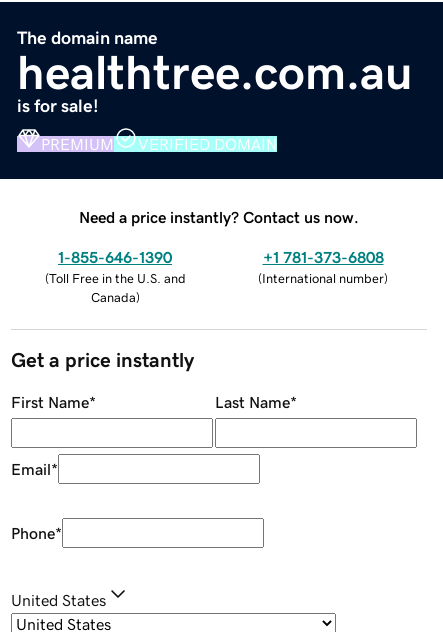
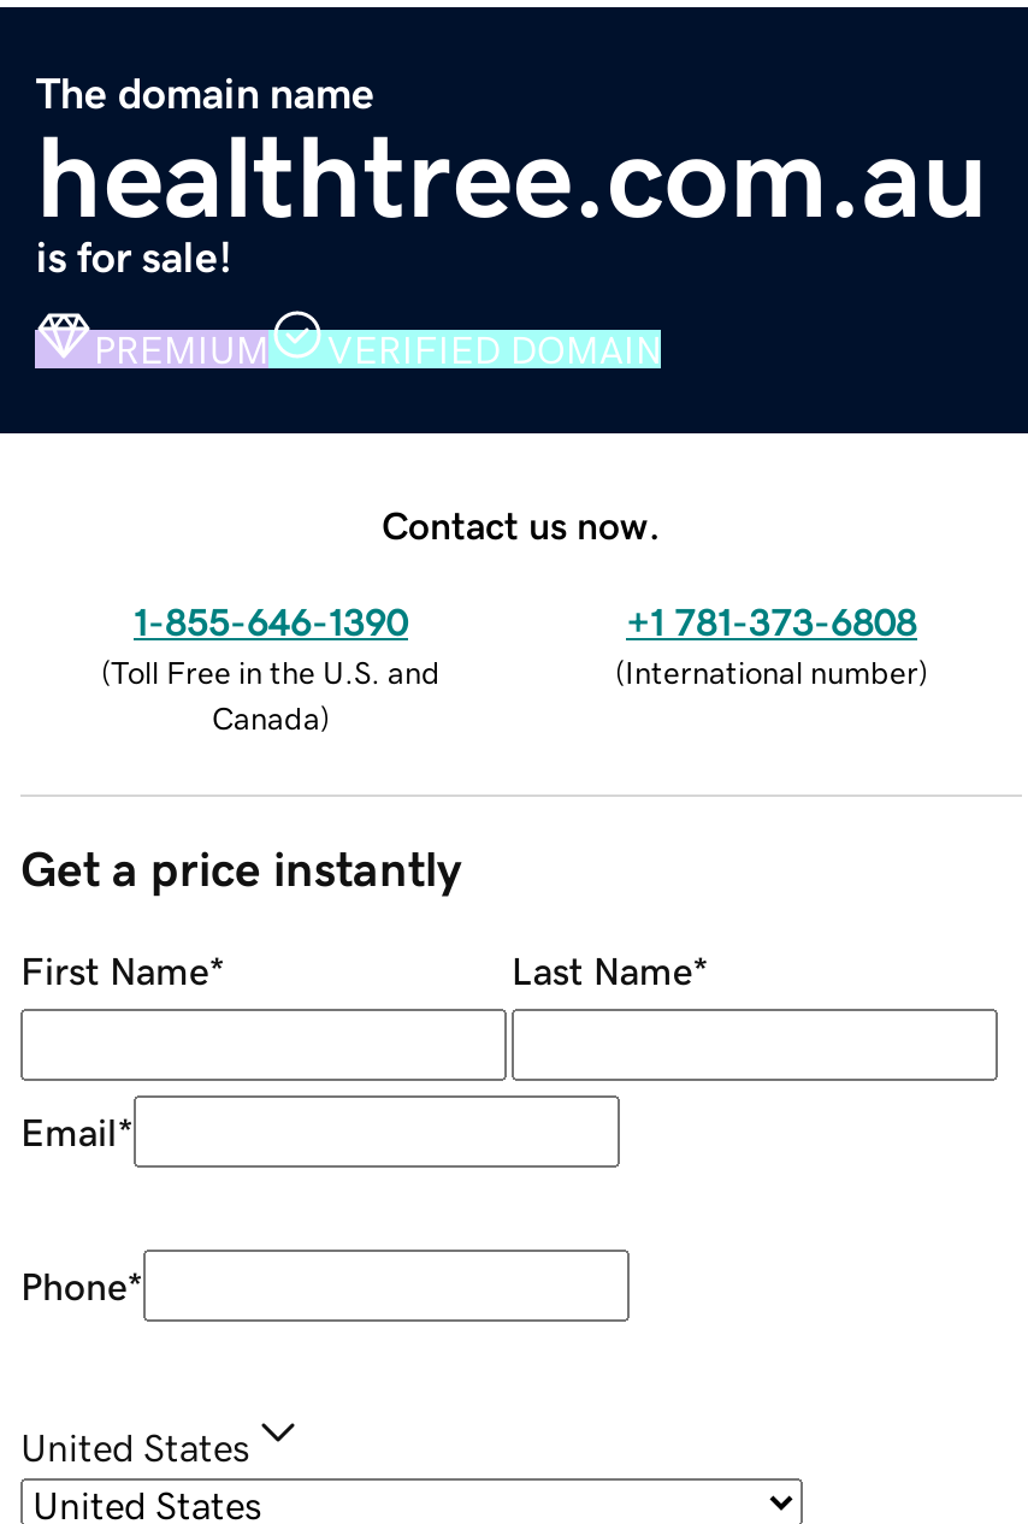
- Need a price instantly? Contact us now.
+ Contact us now.
